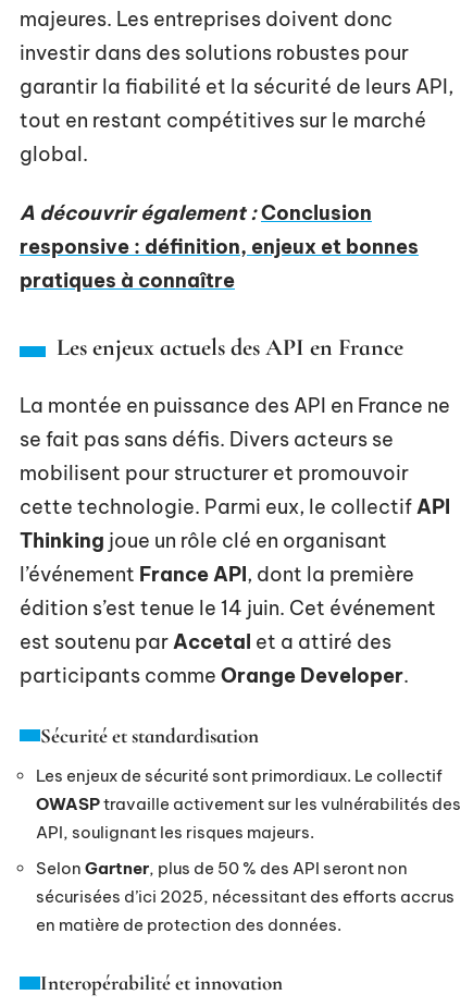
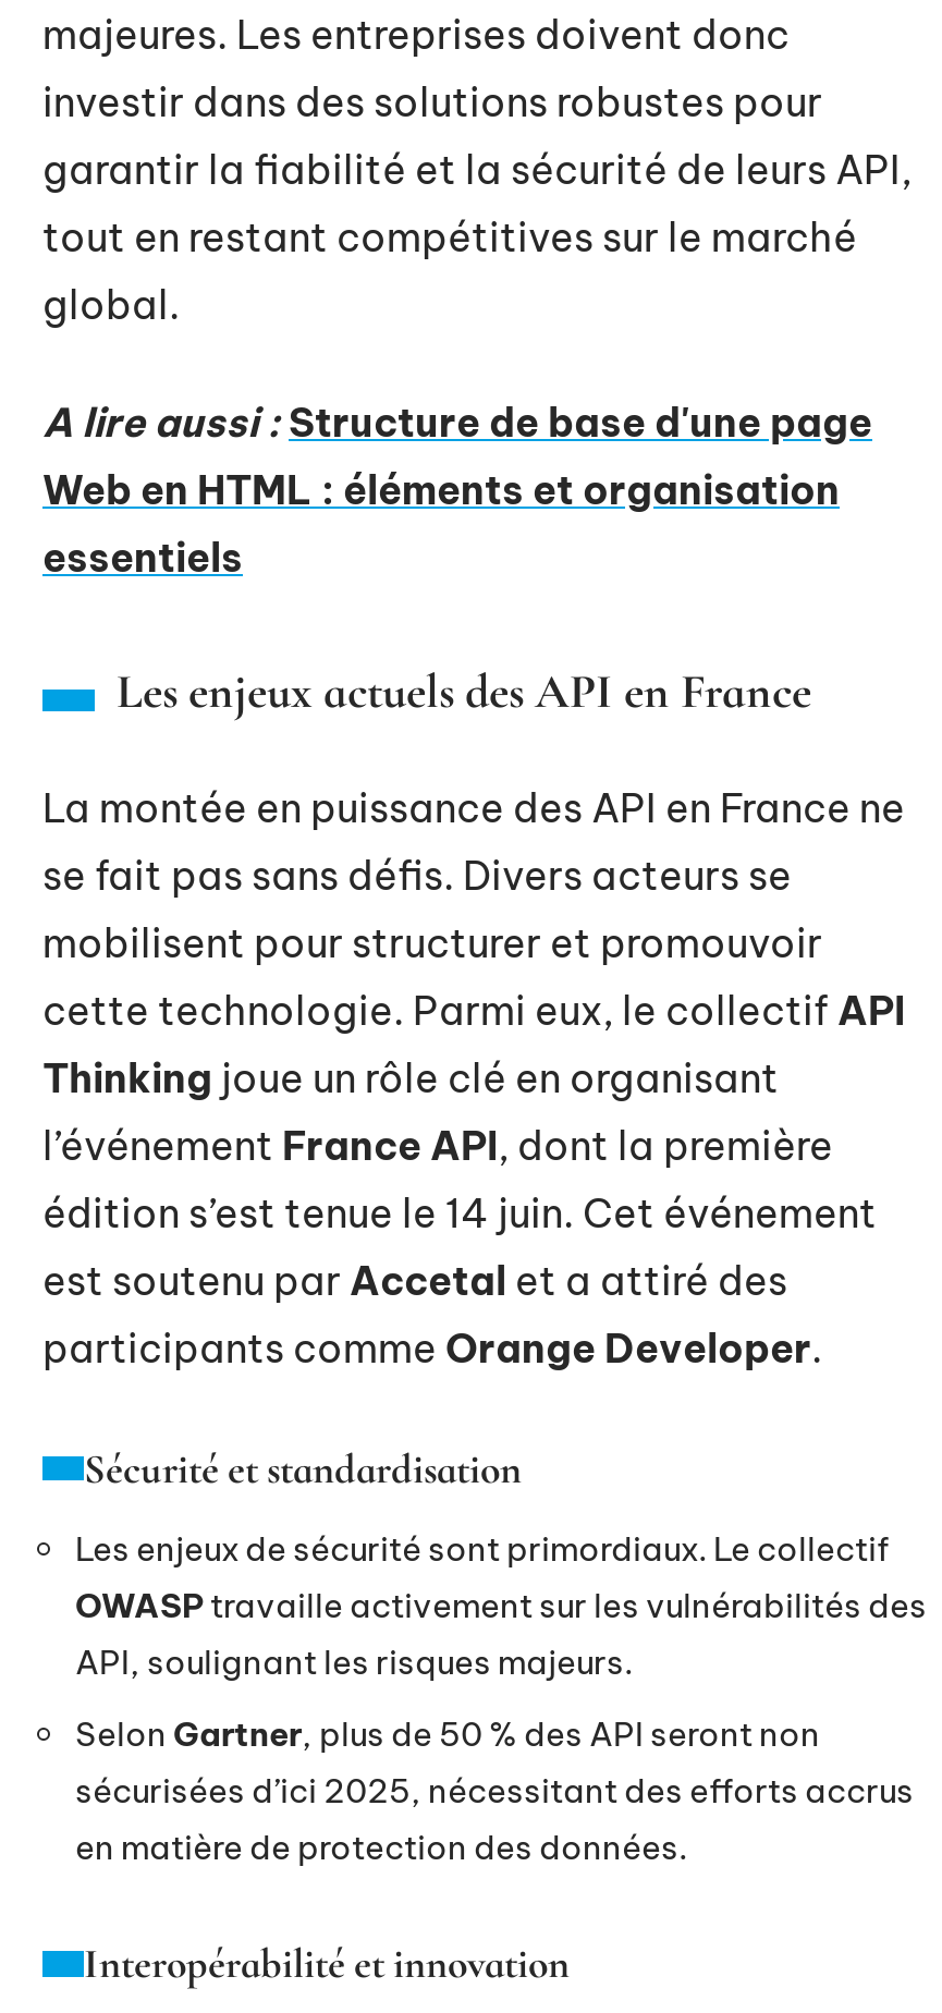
- A découvrir également : Conclusion
- responsive : définition, enjeux et bonnes
- pratiques à connaître
+ A lire aussi : Structure de base d'une page
+ Web en HTML : éléments et organisation
+ essentiels
